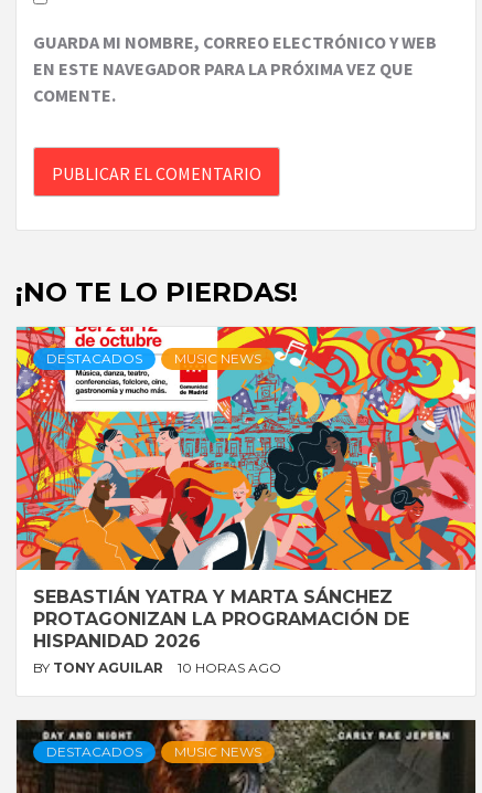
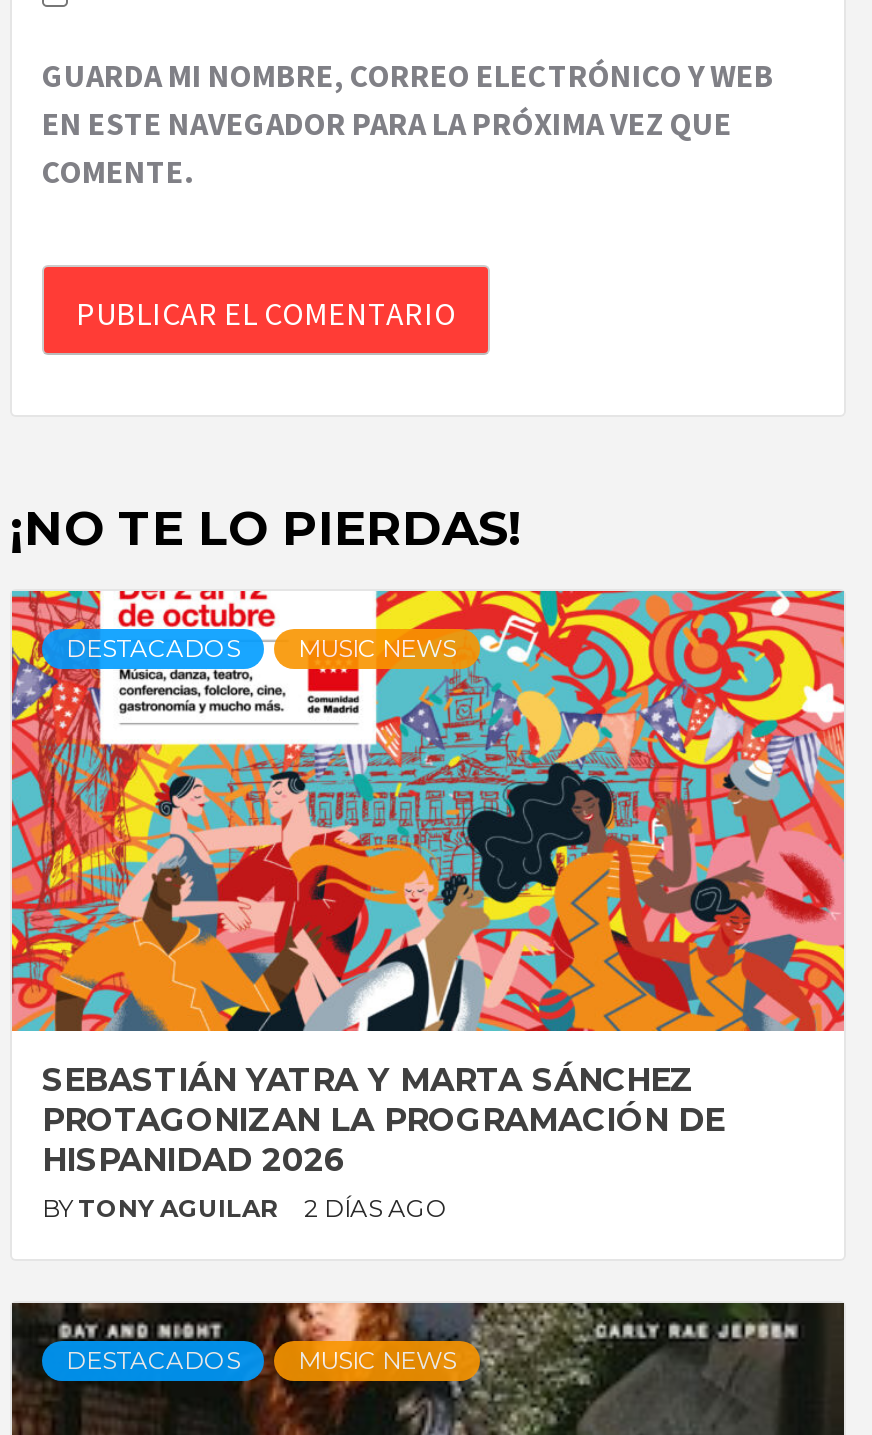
- BY TONY AGUILAR 10 HORAS AGO
+ BY TONY AGUILAR 2 DÍAS AGO
